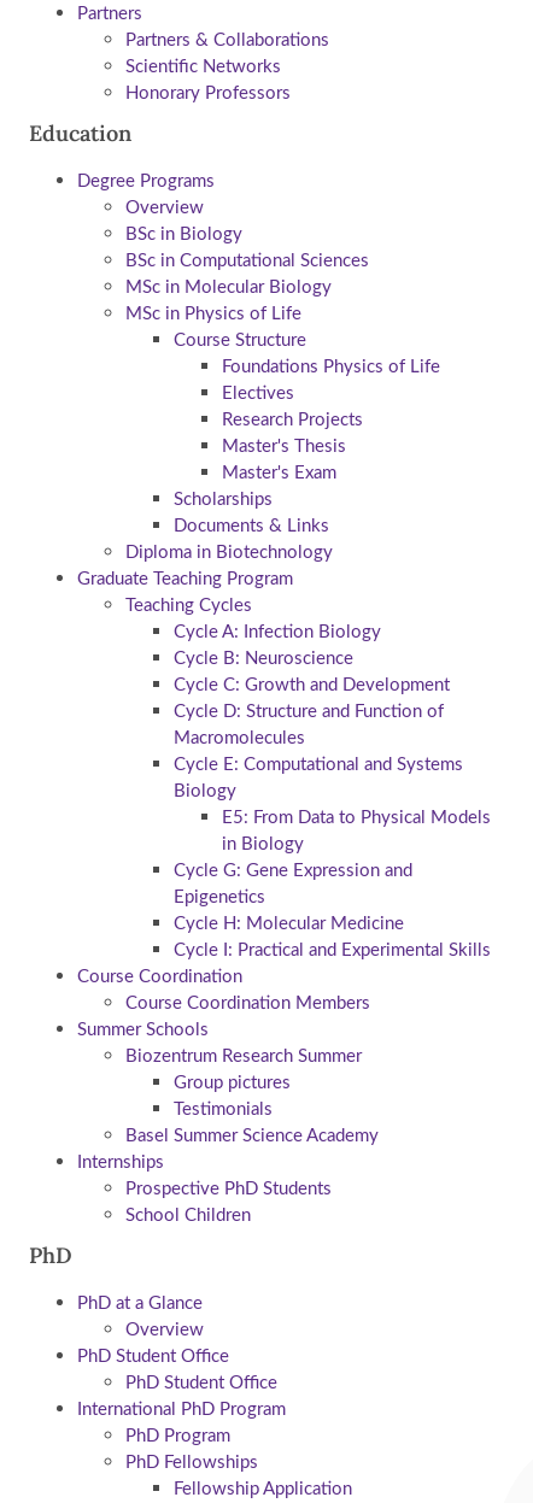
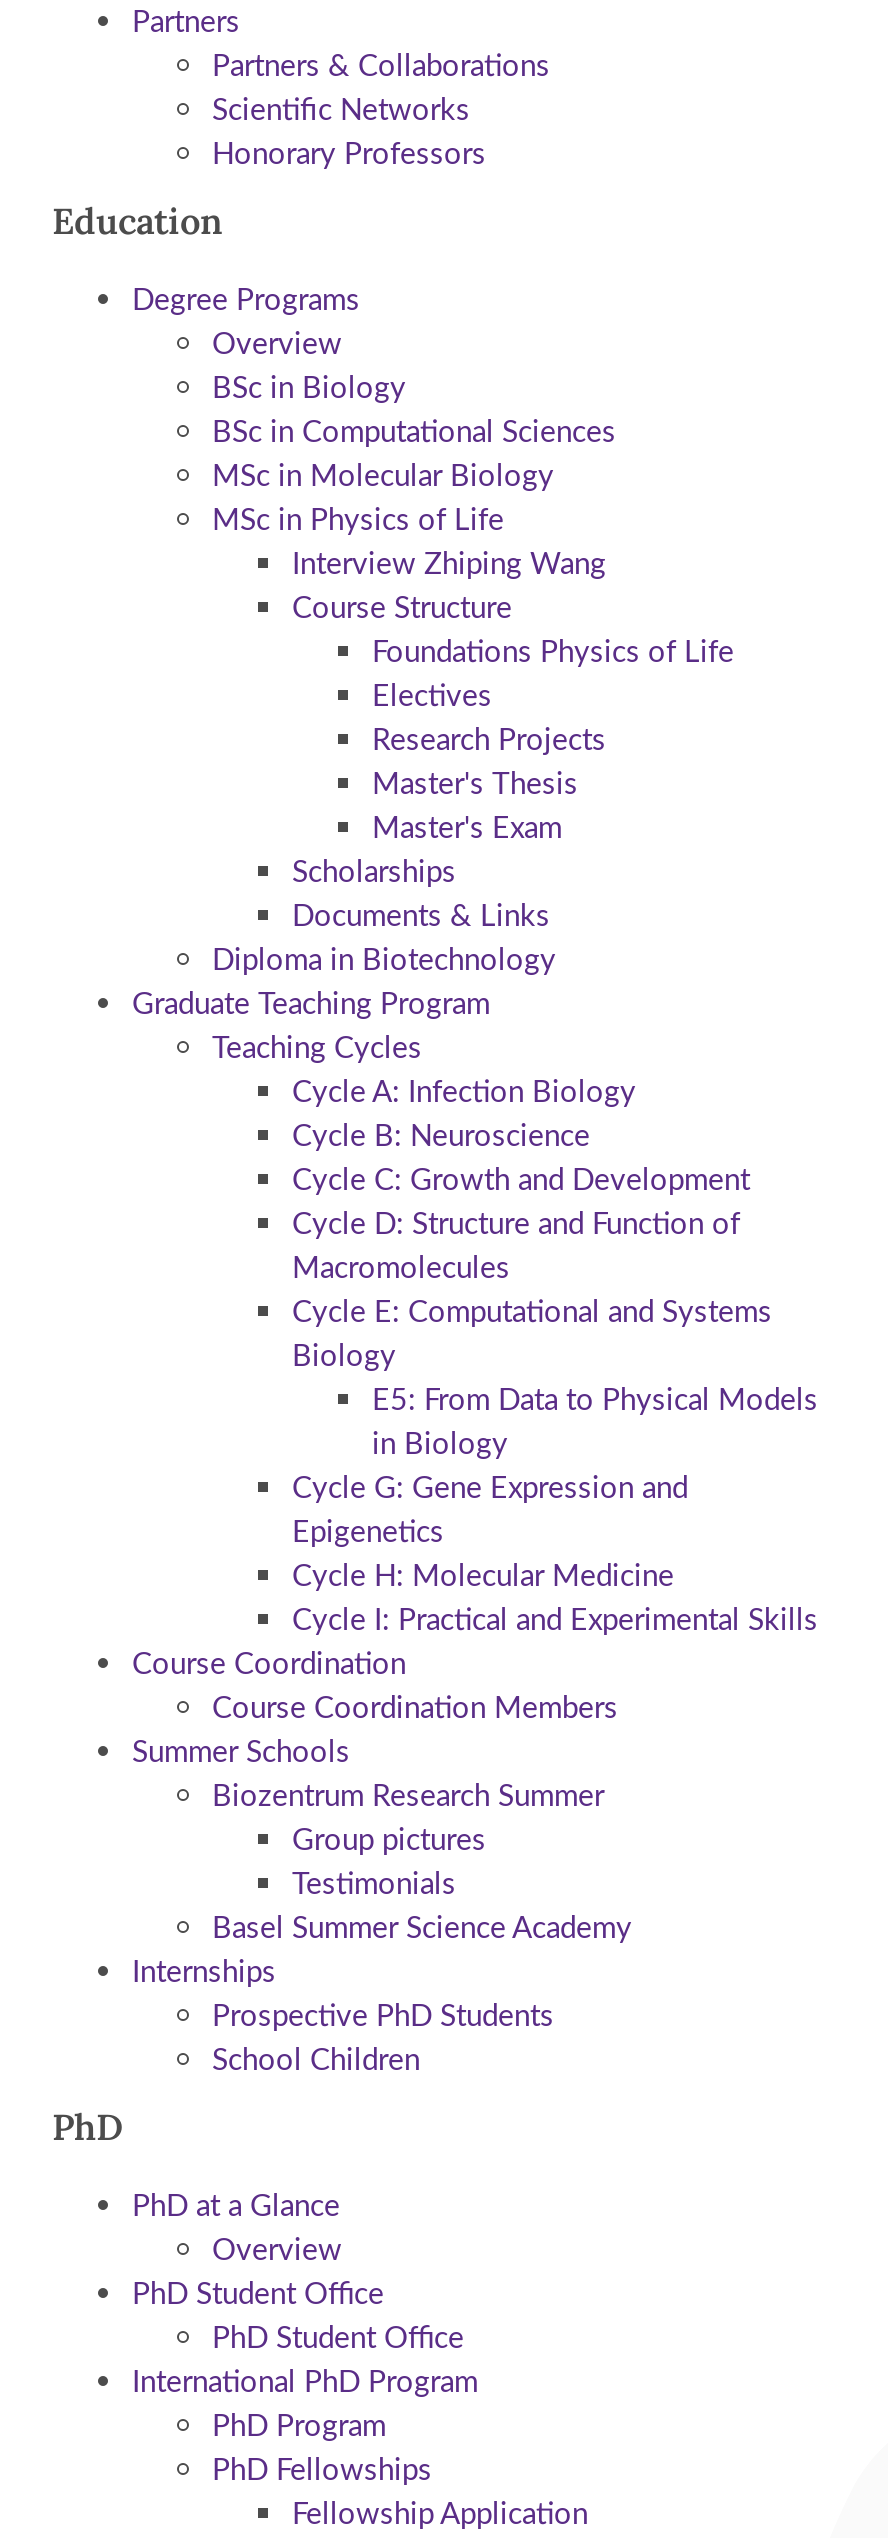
+ Interview Zhiping Wang
